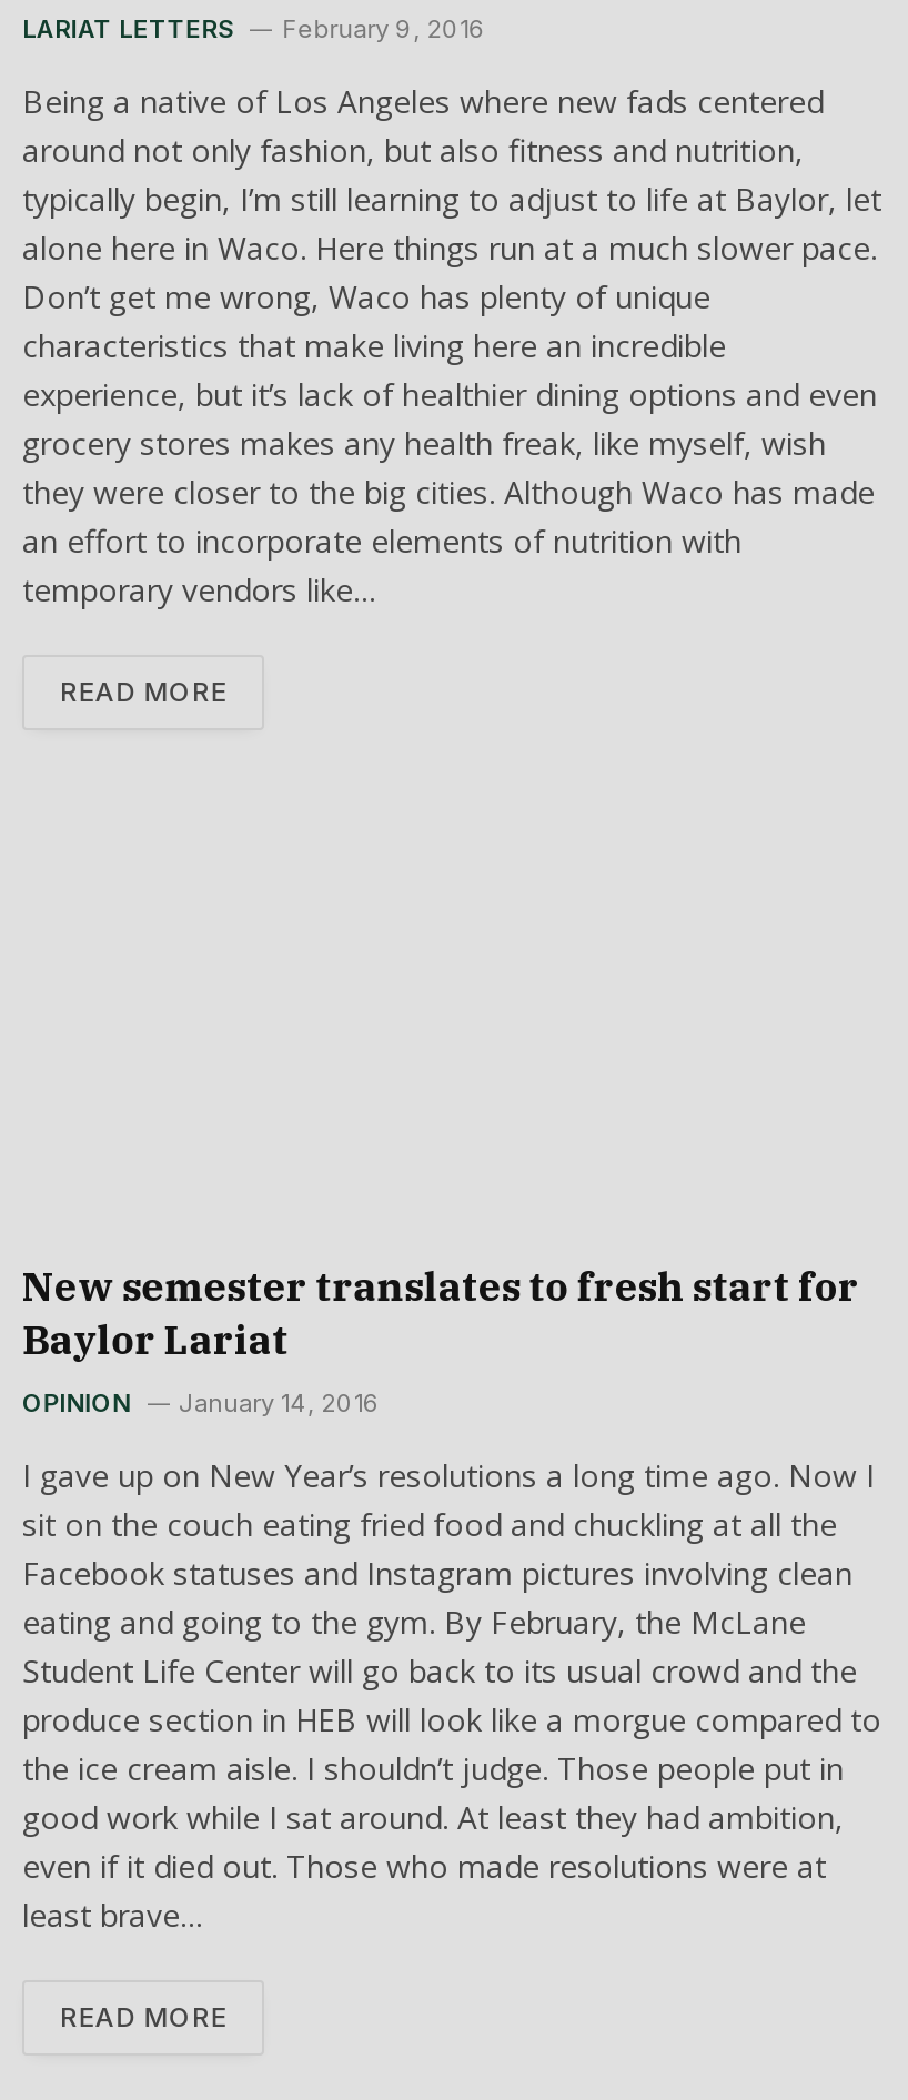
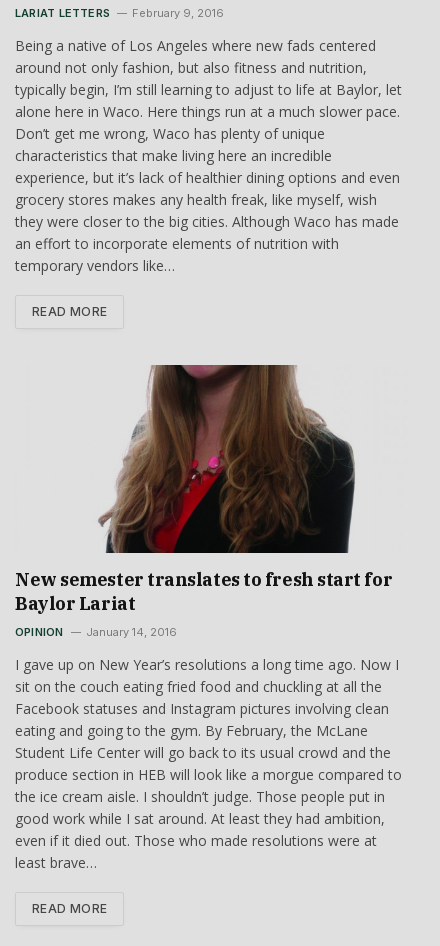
+ [image]
